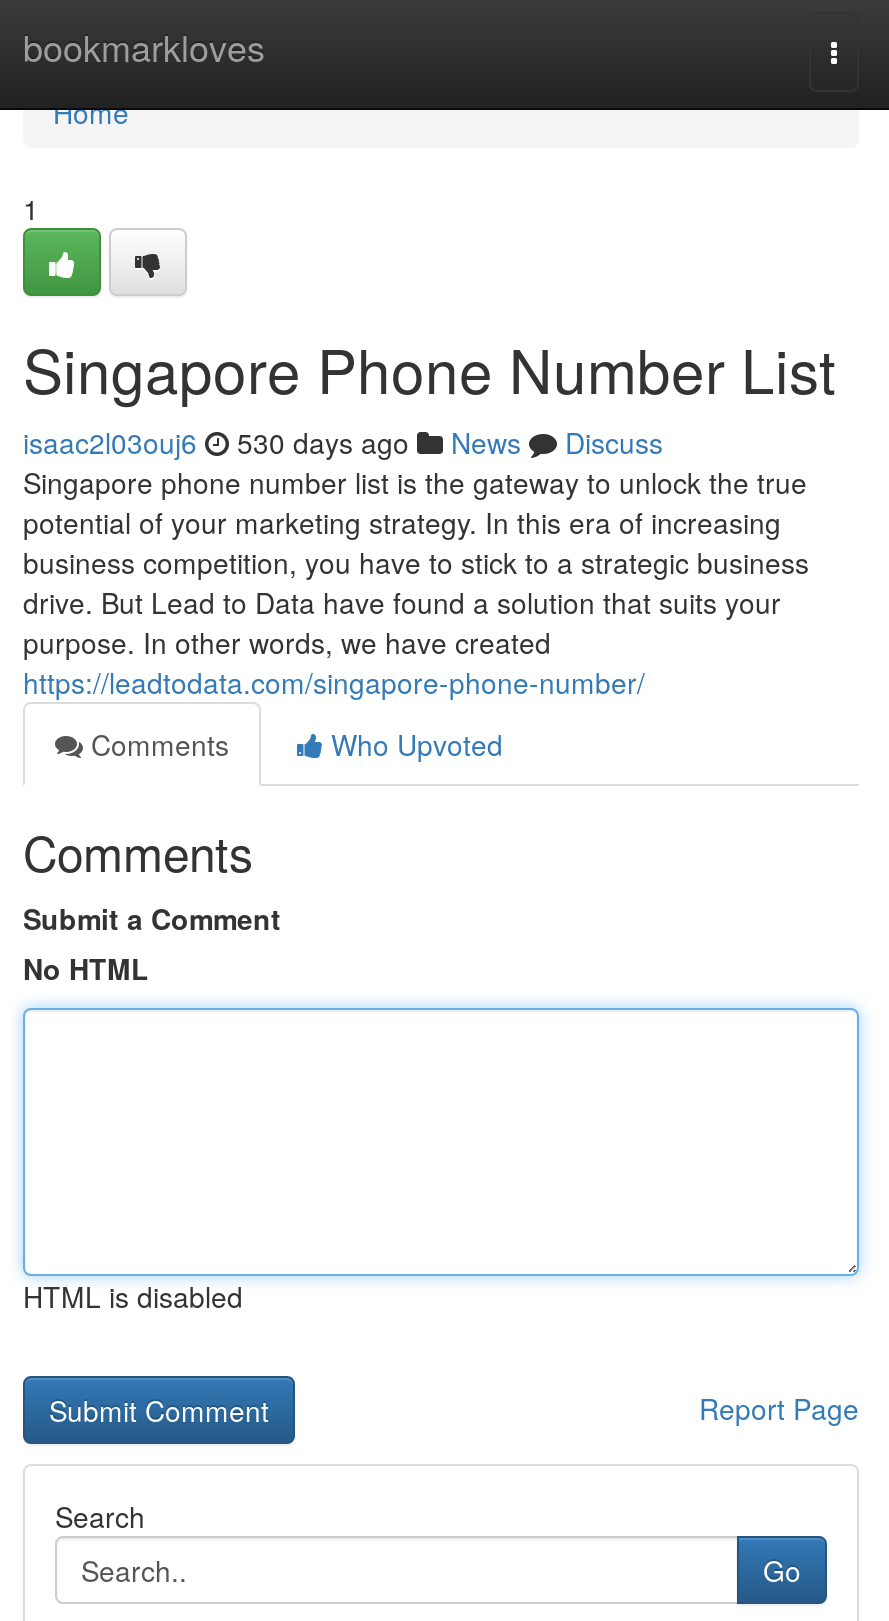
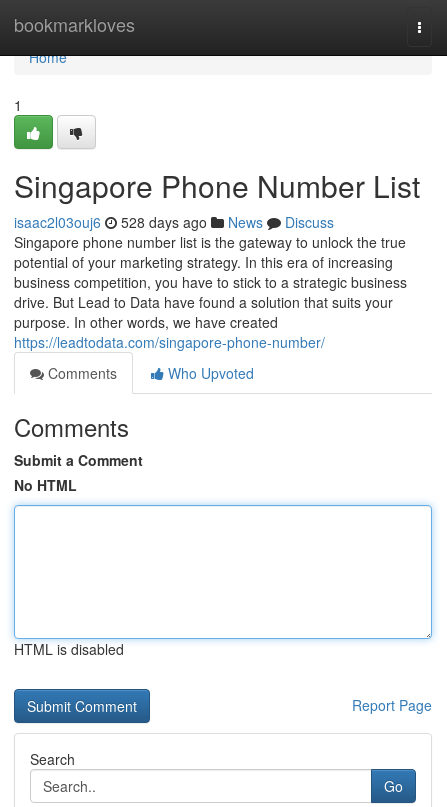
- isaac2l03ouj6 530 days ago News Discuss
+ isaac2l03ouj6 528 days ago News Discuss
